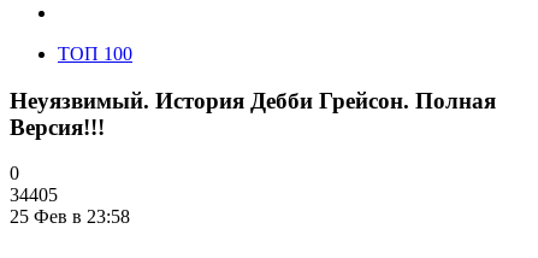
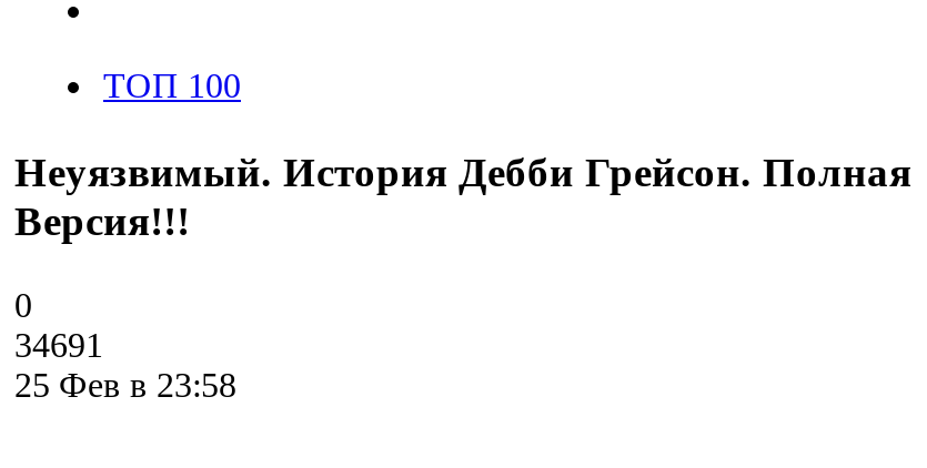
- 34405
+ 34691
